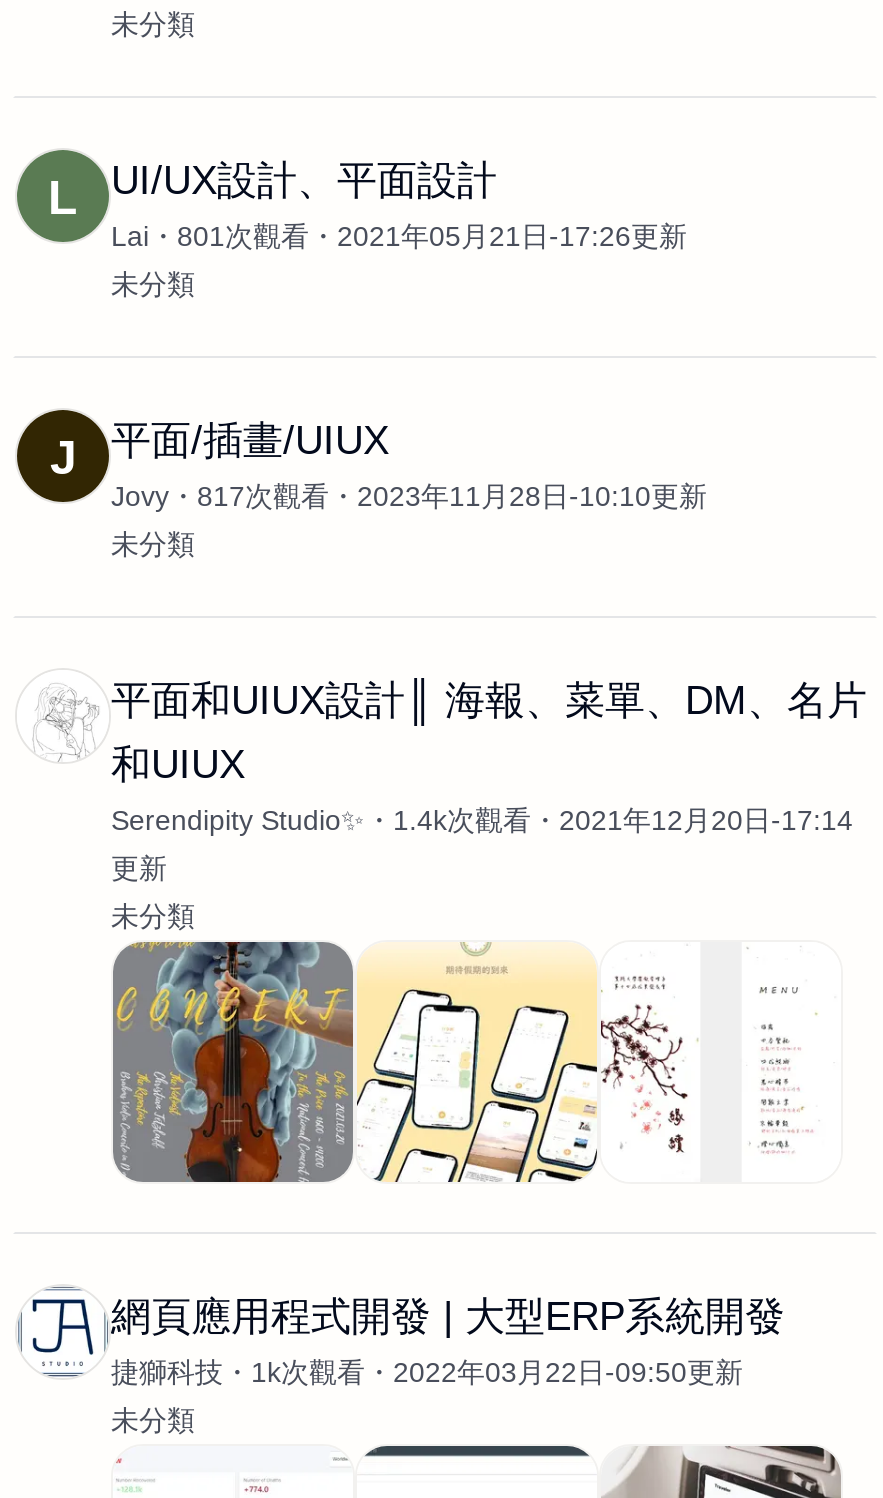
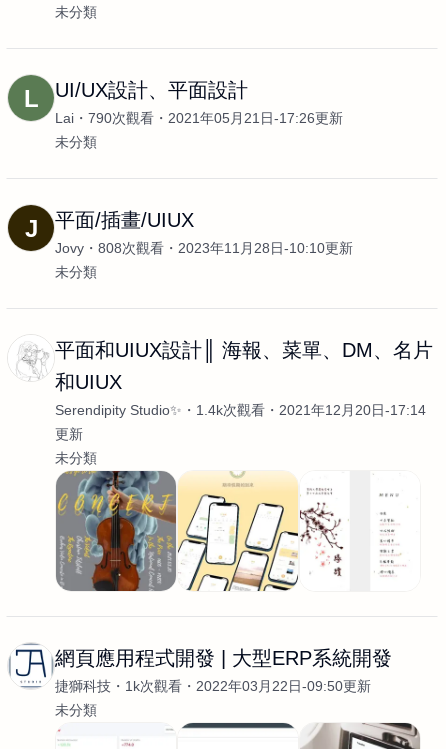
- Lai 801次觀看 2021年05月21日-17:26更新
+ Lai 790次觀看 2021年05月21日-17:26更新

- Jovy 817次觀看 2023年11月28日-10:10更新
+ Jovy 808次觀看 2023年11月28日-10:10更新
